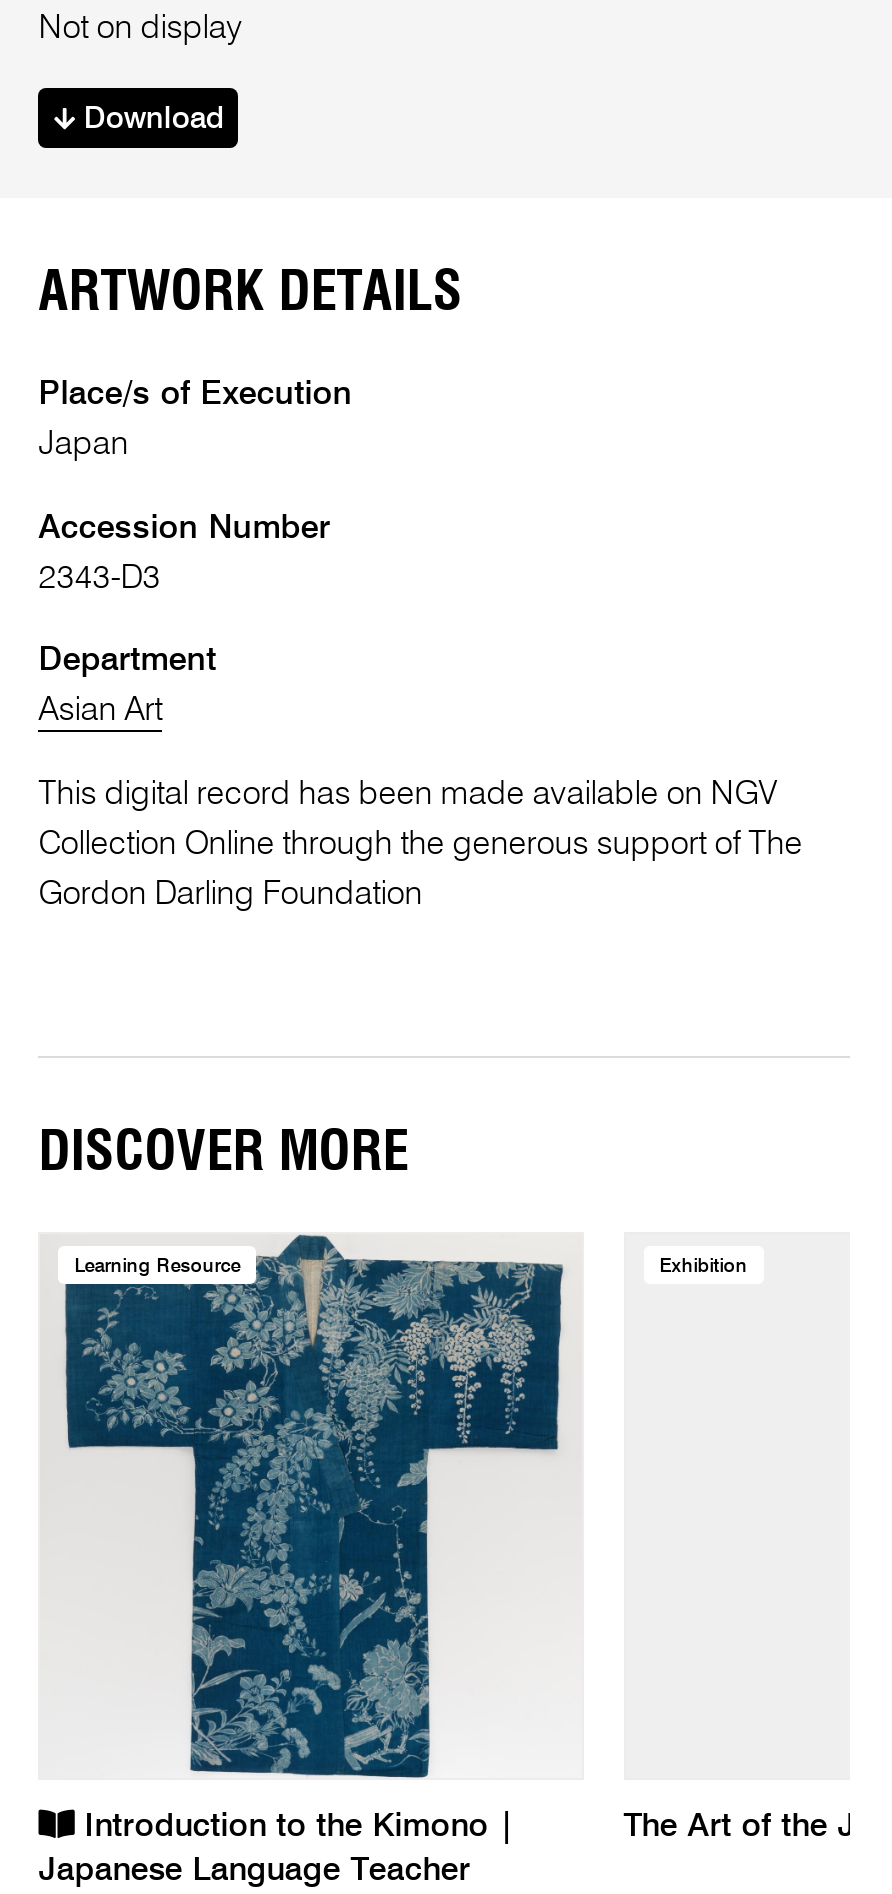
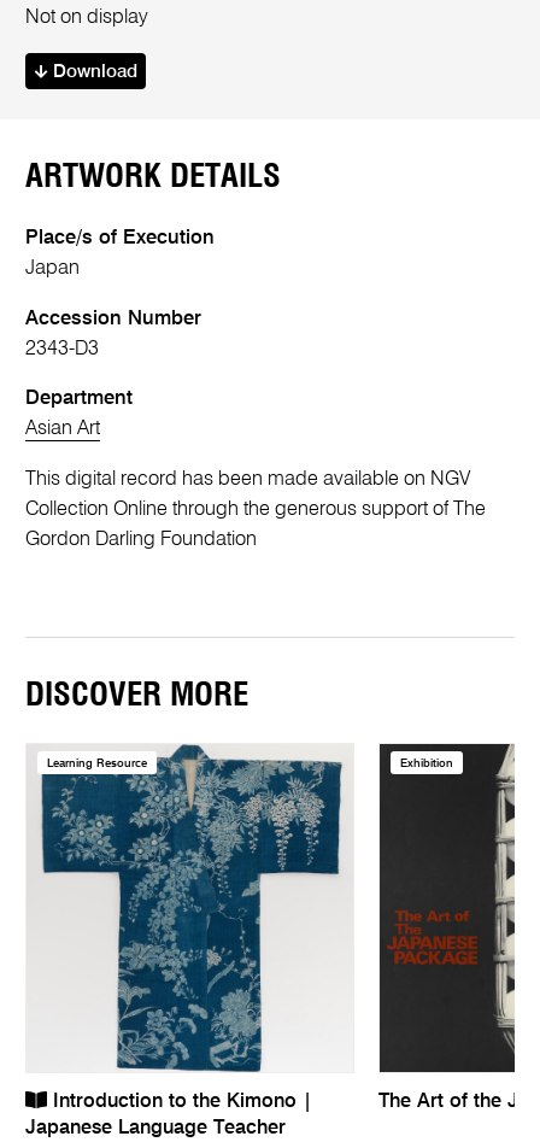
+ [image]
